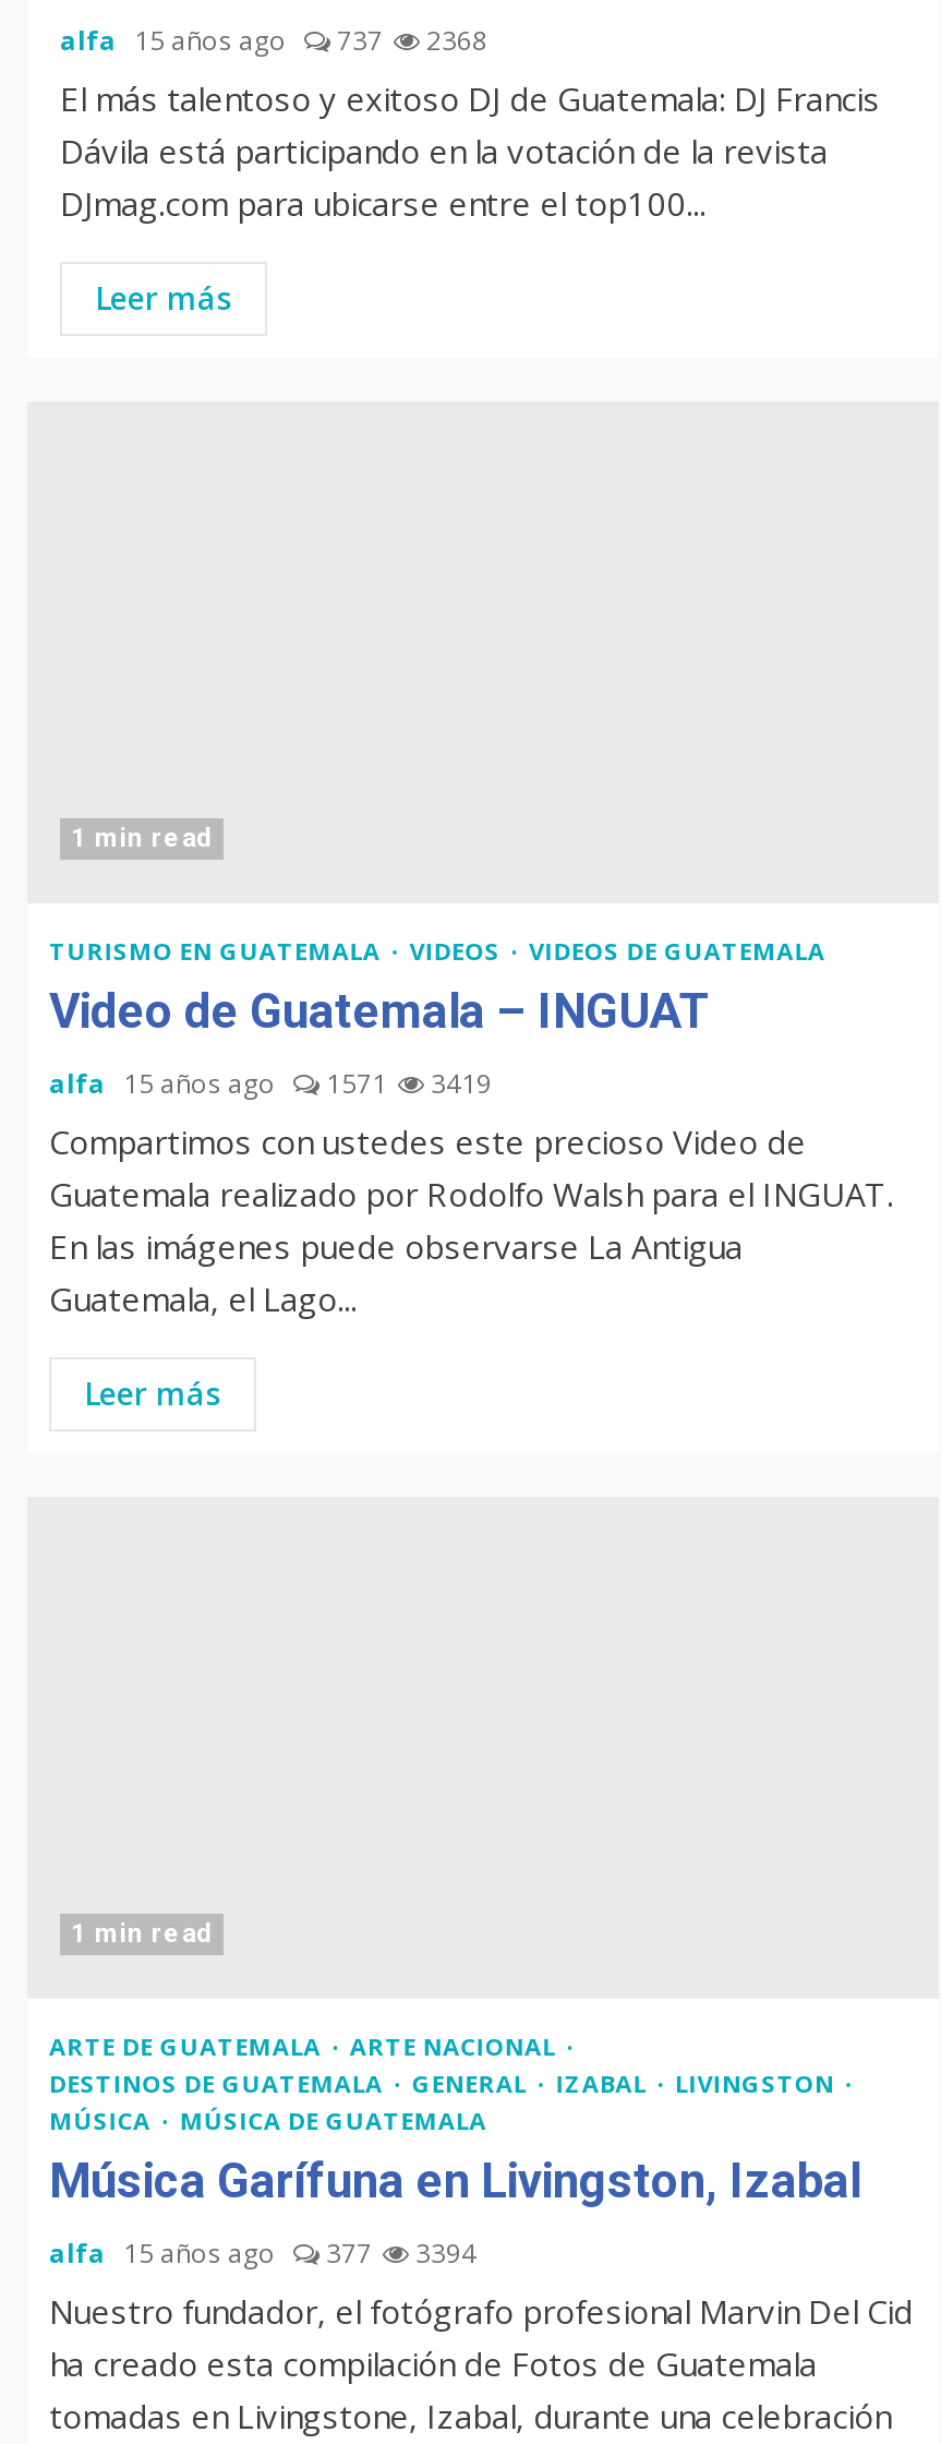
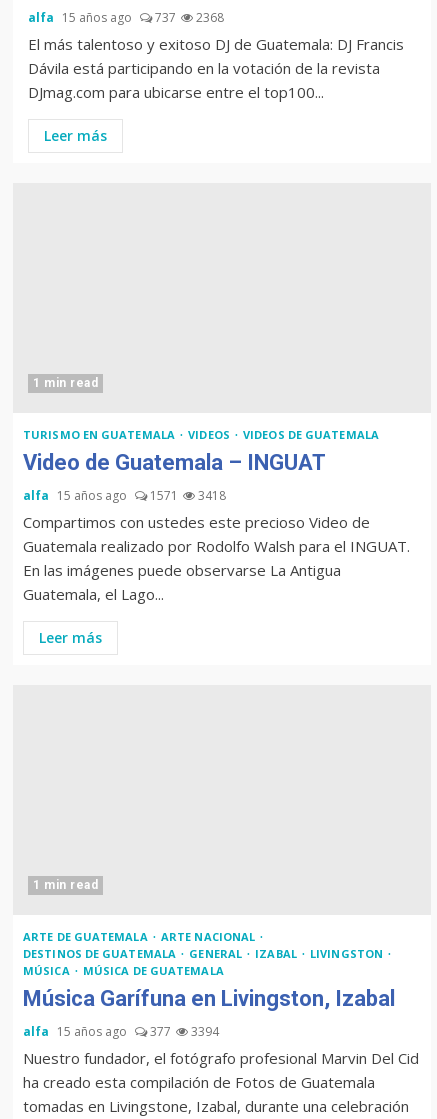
- alfa 15 años ago 1571 3419
+ alfa 15 años ago 1571 3418
